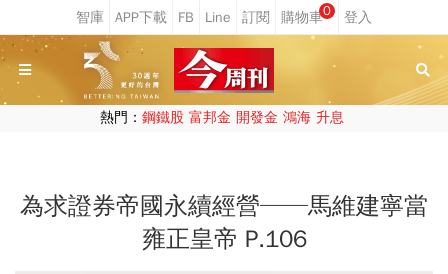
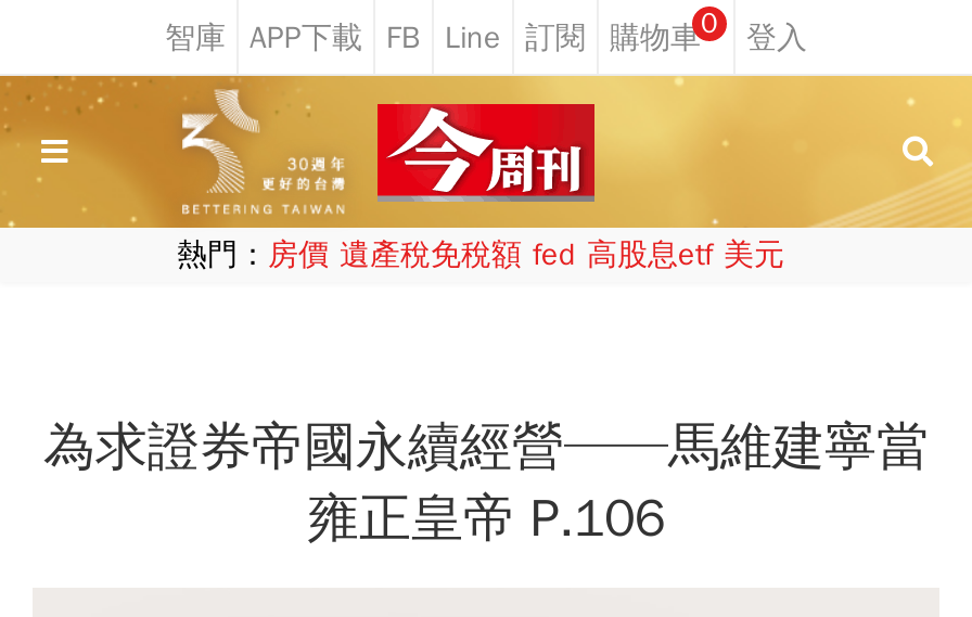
- 熱門：鋼鐵股 富邦金 開發金 鴻海 升息
+ 熱門：房價 遺產稅免稅額 fed 高股息etf 美元
